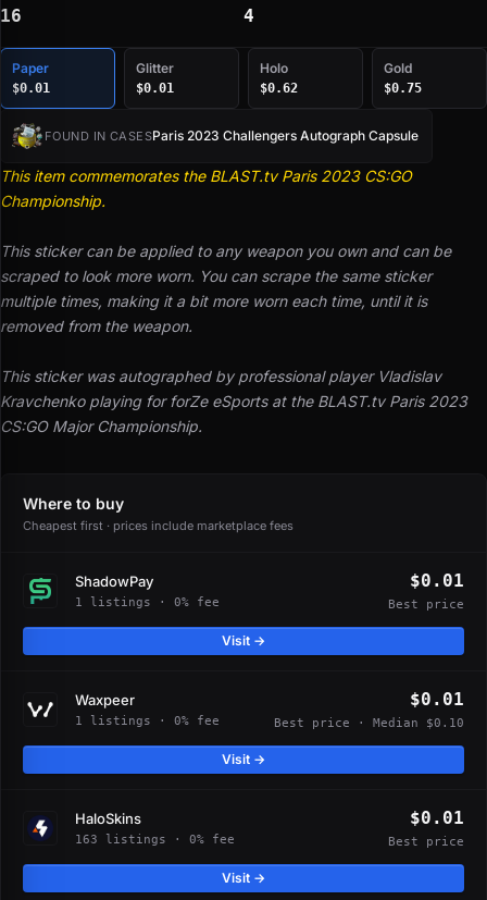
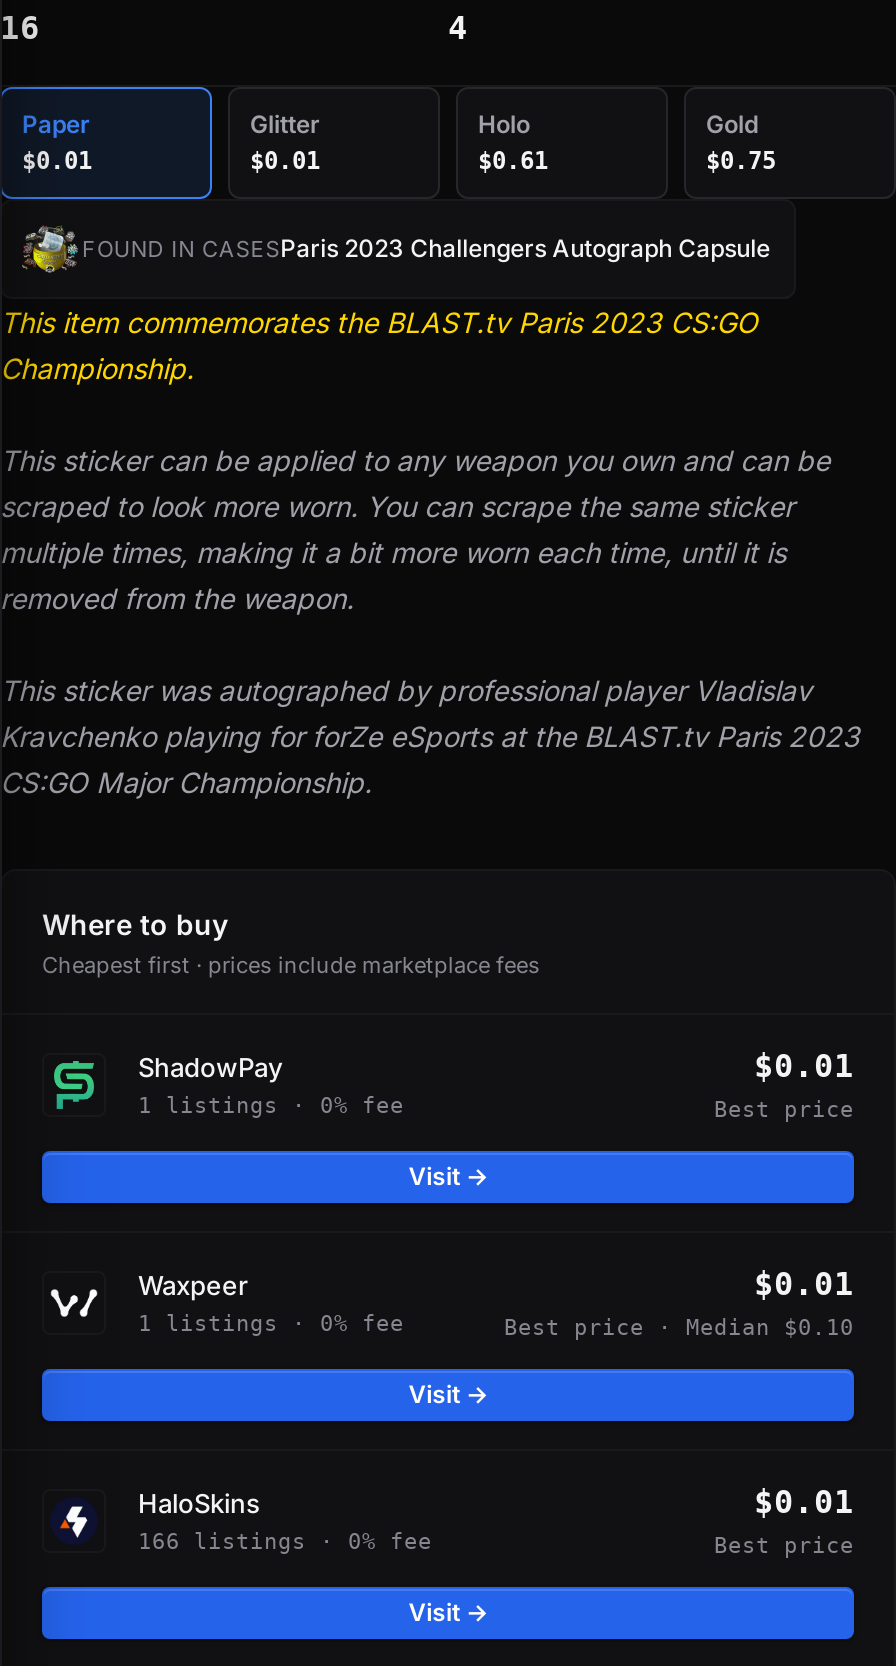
- $0.62
+ $0.61

- 163 listings · 0% fee
+ 166 listings · 0% fee
